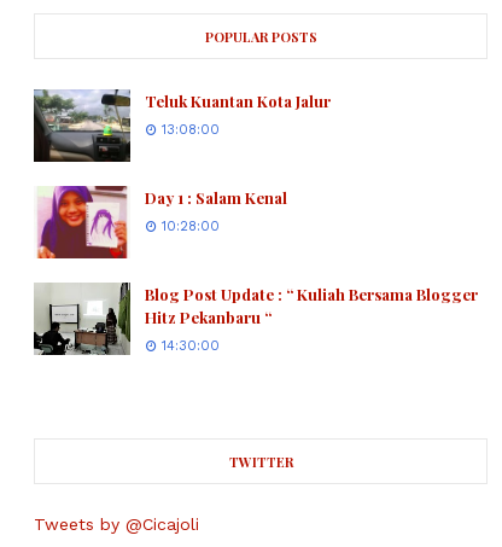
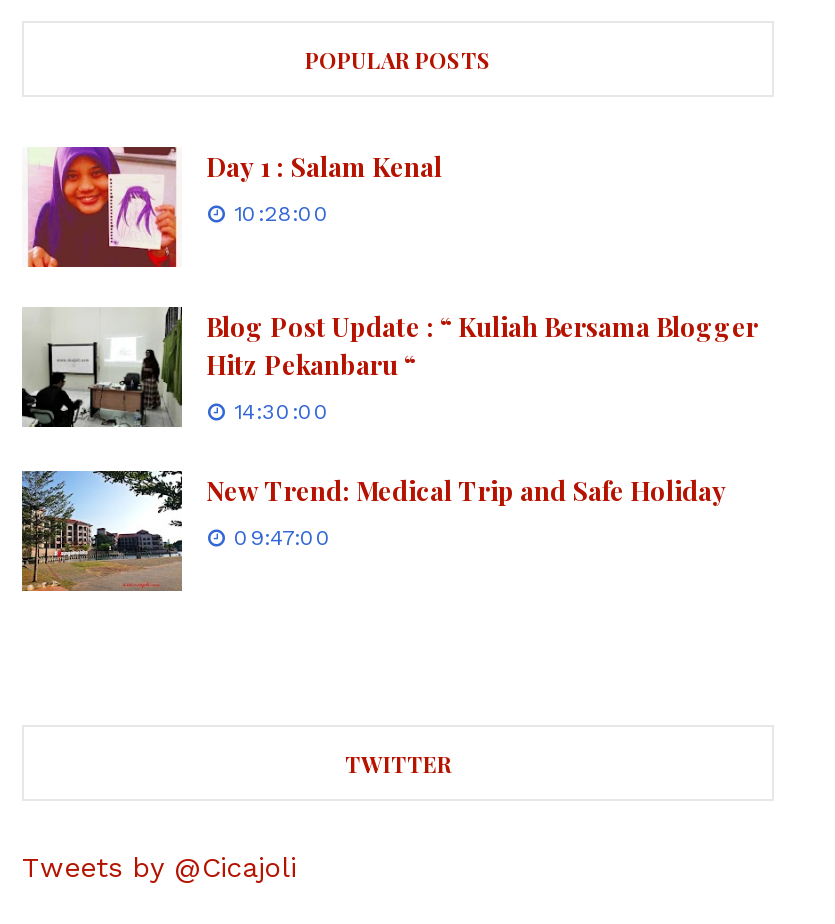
- [image]
- Teluk Kuantan Kota Jalur
- 13:08:00

moved up: [image] | Day 1 : Salam Kenal | 10:28:00 | Blog Post Update : “ Kuliah Bersama Blogger | Hitz Pekanbaru “ | 14:30:00

+ [image]
+ New Trend: Medical Trip and Safe Holiday
+ 09:47:00
